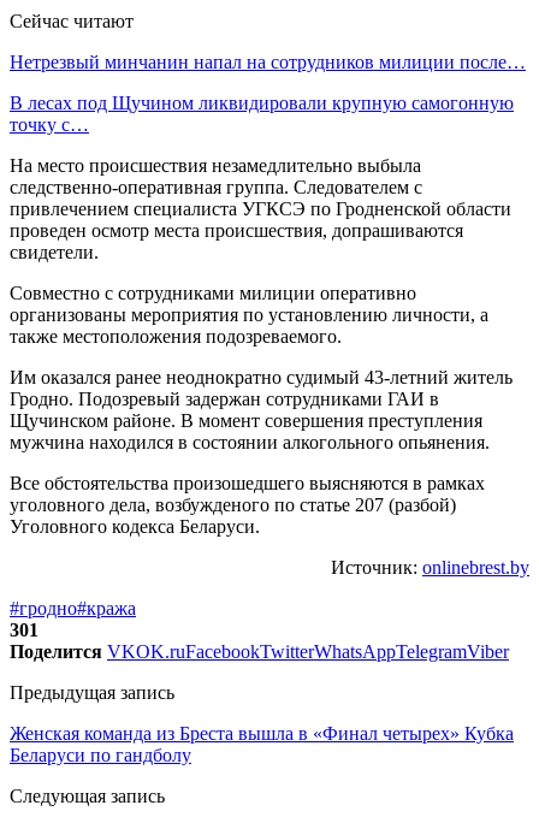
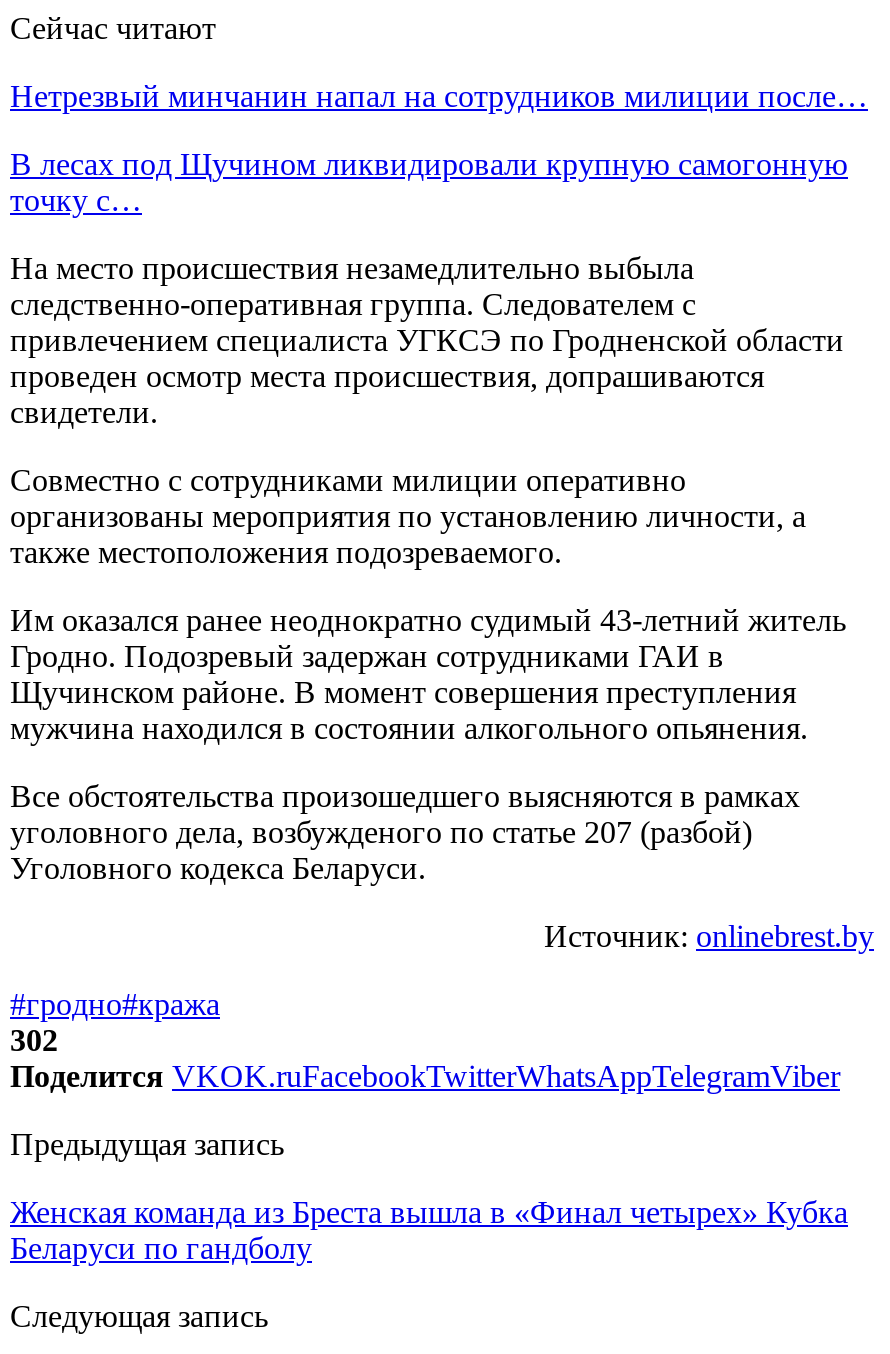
- 301
+ 302
